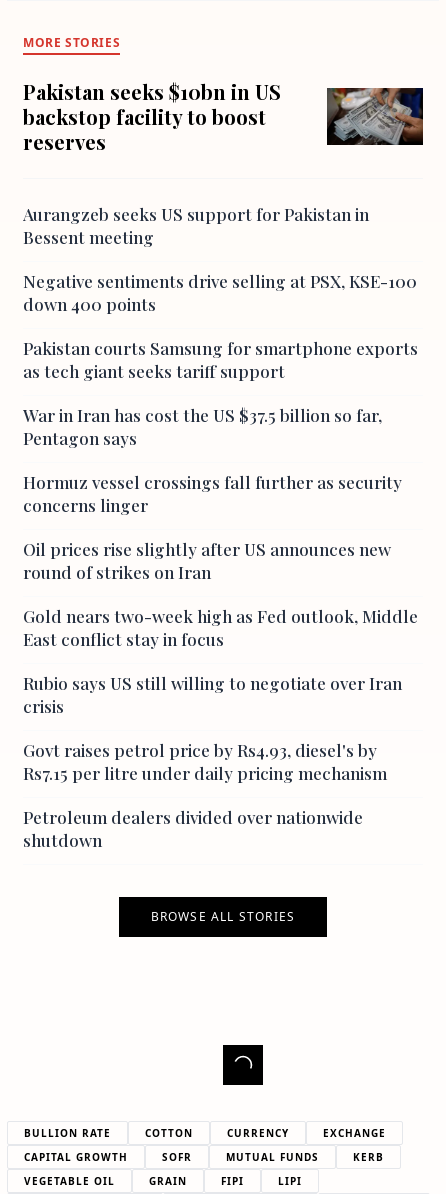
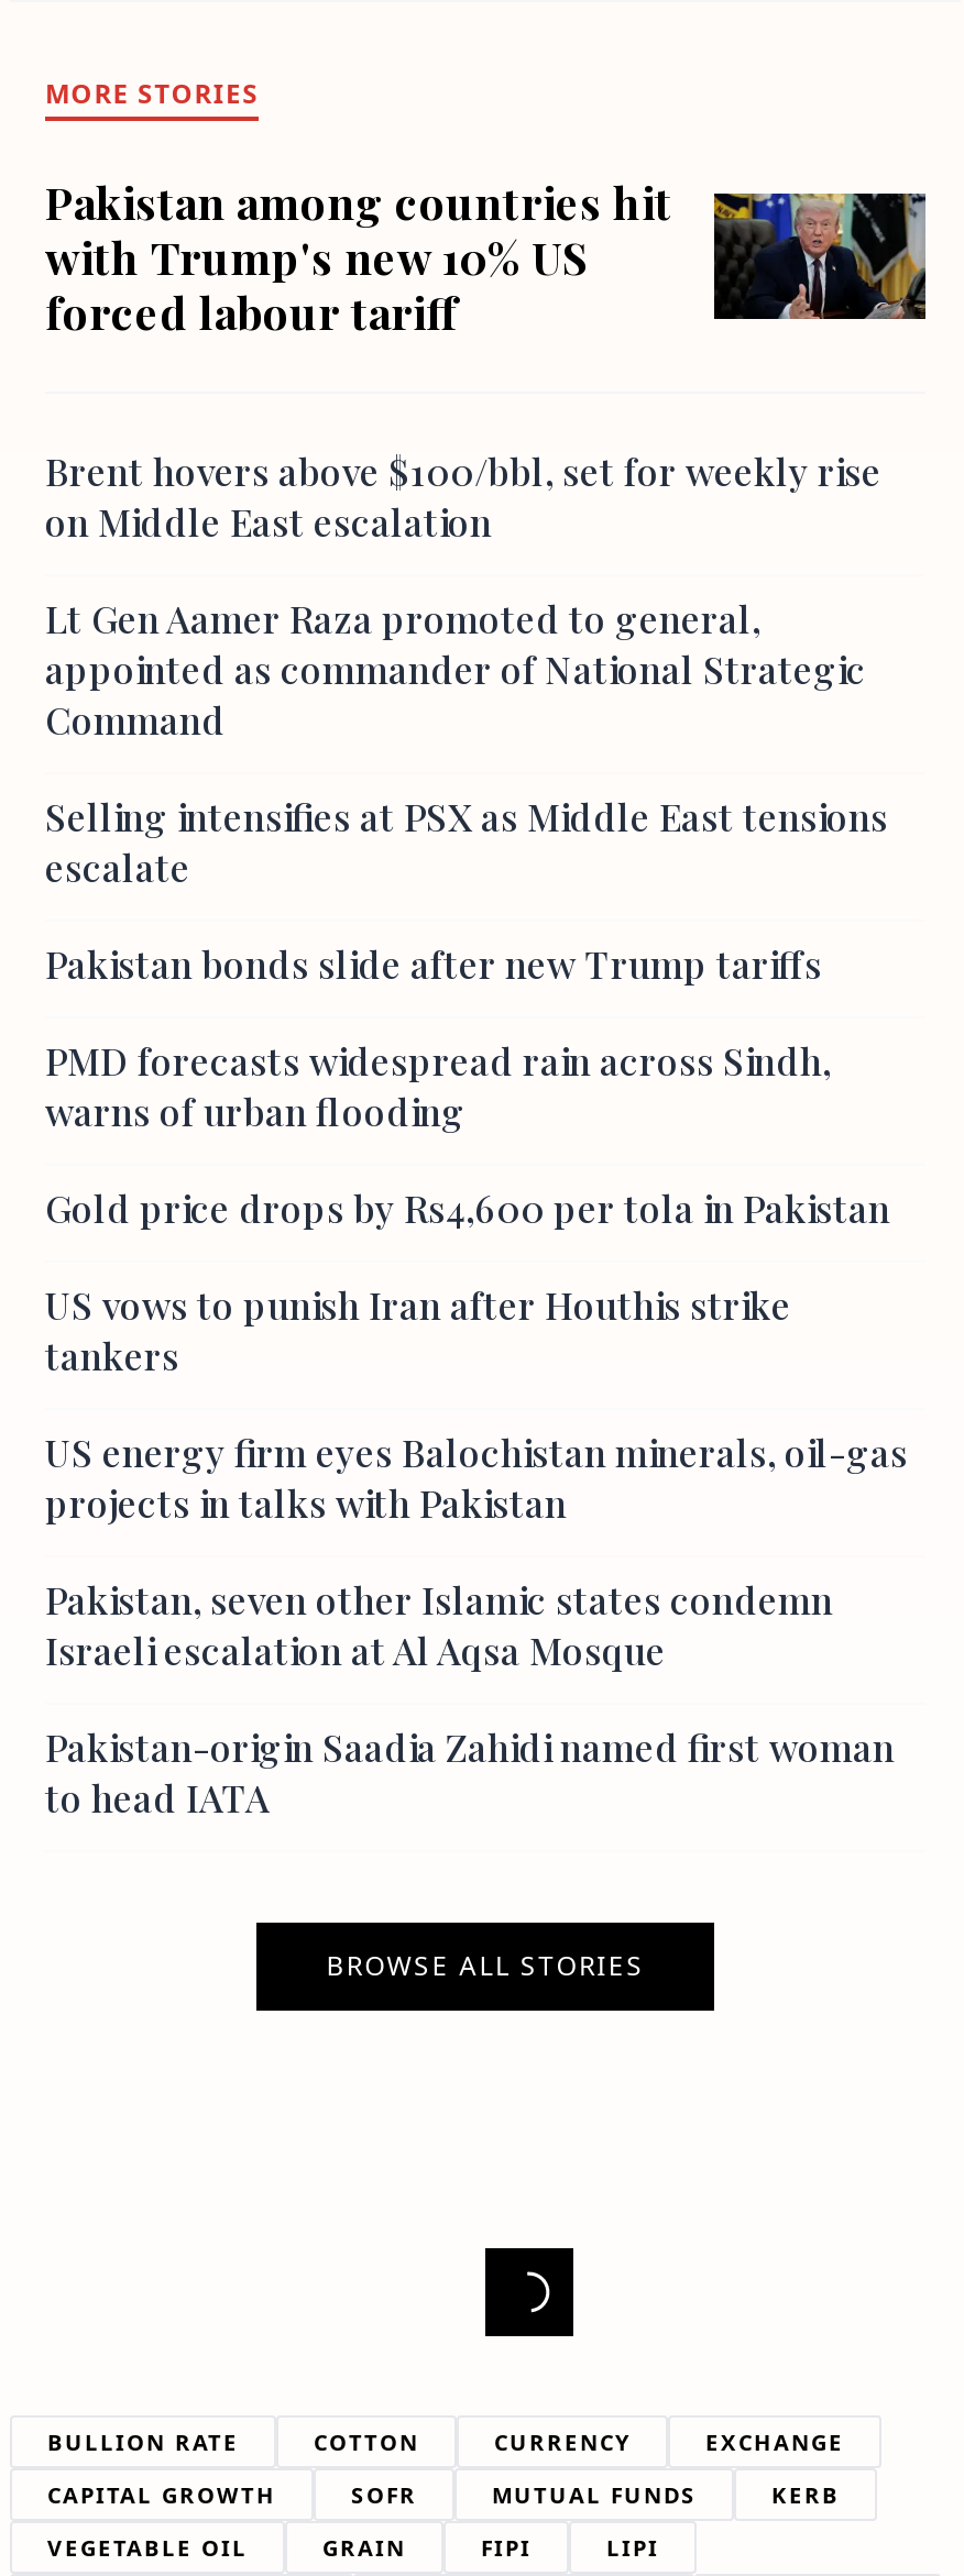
- Pakistan seeks $10bn in US
- backstop facility to boost
- reserves
+ Pakistan among countries hit
+ with Trump's new 10% US
+ forced labour tariff

- [image]
+ [image]

- Aurangzeb seeks US support for Pakistan in
- Bessent meeting
+ Brent hovers above $100/bbl, set for weekly rise
+ on Middle East escalation

- Negative sentiments drive selling at PSX, KSE-100
- down 400 points
+ Lt Gen Aamer Raza promoted to general,
+ appointed as commander of National Strategic
+ Command

- Pakistan courts Samsung for smartphone exports
- as tech giant seeks tariff support
+ Selling intensifies at PSX as Middle East tensions
+ escalate

- War in Iran has cost the US $37.5 billion so far,
- Pentagon says
+ Pakistan bonds slide after new Trump tariffs

- Hormuz vessel crossings fall further as security
- concerns linger
+ PMD forecasts widespread rain across Sindh,
+ warns of urban flooding

- Oil prices rise slightly after US announces new
- round of strikes on Iran
+ Gold price drops by Rs4,600 per tola in Pakistan

- Gold nears two-week high as Fed outlook, Middle
- East conflict stay in focus
+ US vows to punish Iran after Houthis strike
+ tankers

- Rubio says US still willing to negotiate over Iran
- crisis
+ US energy firm eyes Balochistan minerals, oil-gas
+ projects in talks with Pakistan

- Govt raises petrol price by Rs4.93, diesel's by
- Rs7.15 per litre under daily pricing mechanism
+ Pakistan, seven other Islamic states condemn
+ Israeli escalation at Al Aqsa Mosque

- Petroleum dealers divided over nationwide
- shutdown
+ Pakistan-origin Saadia Zahidi named first woman
+ to head IATA
